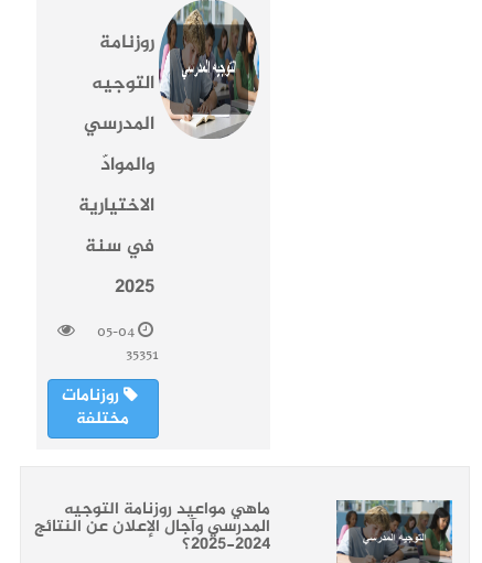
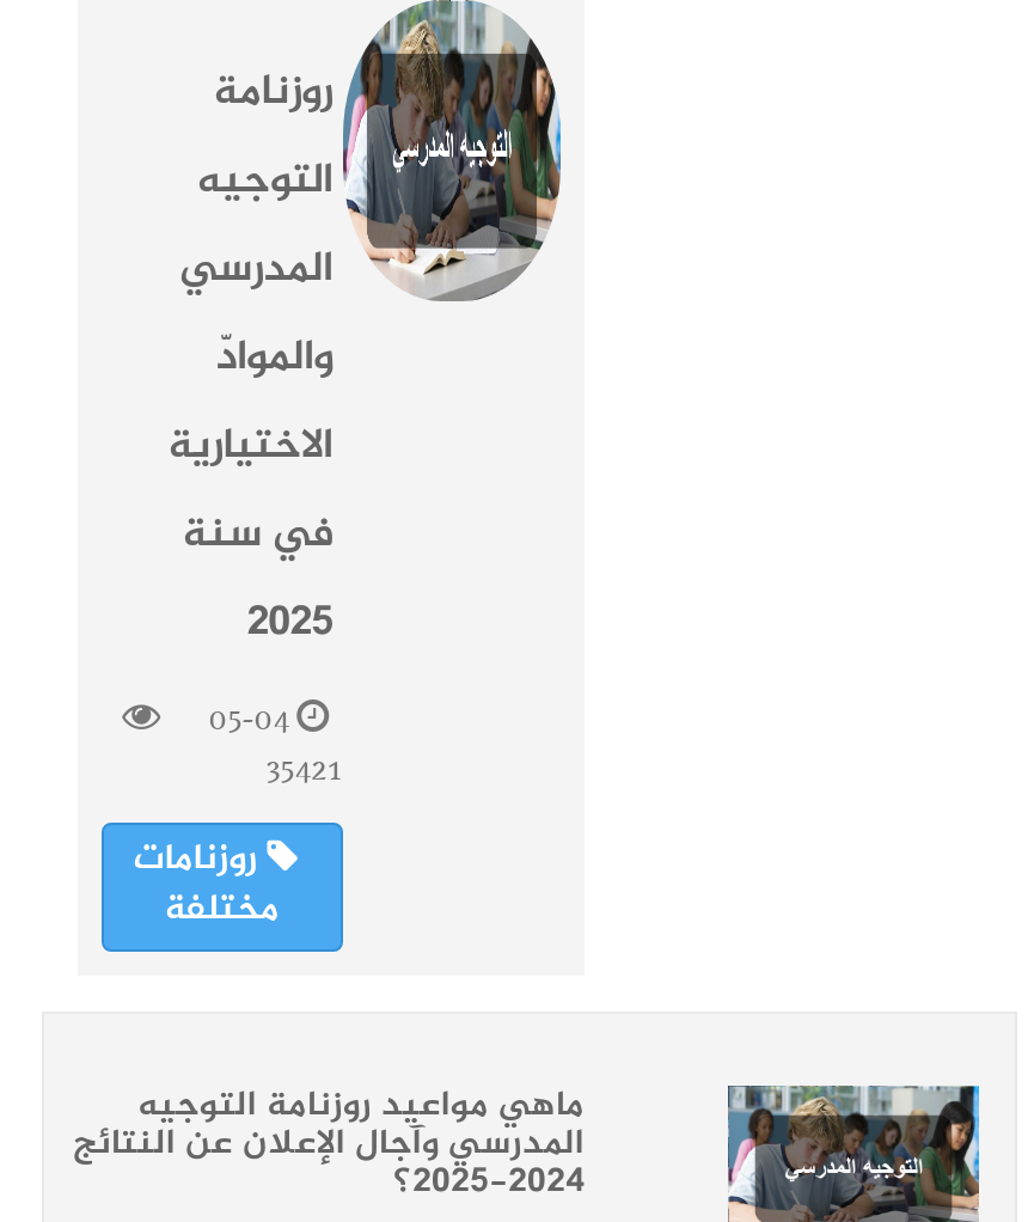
- 35351
+ 35421
